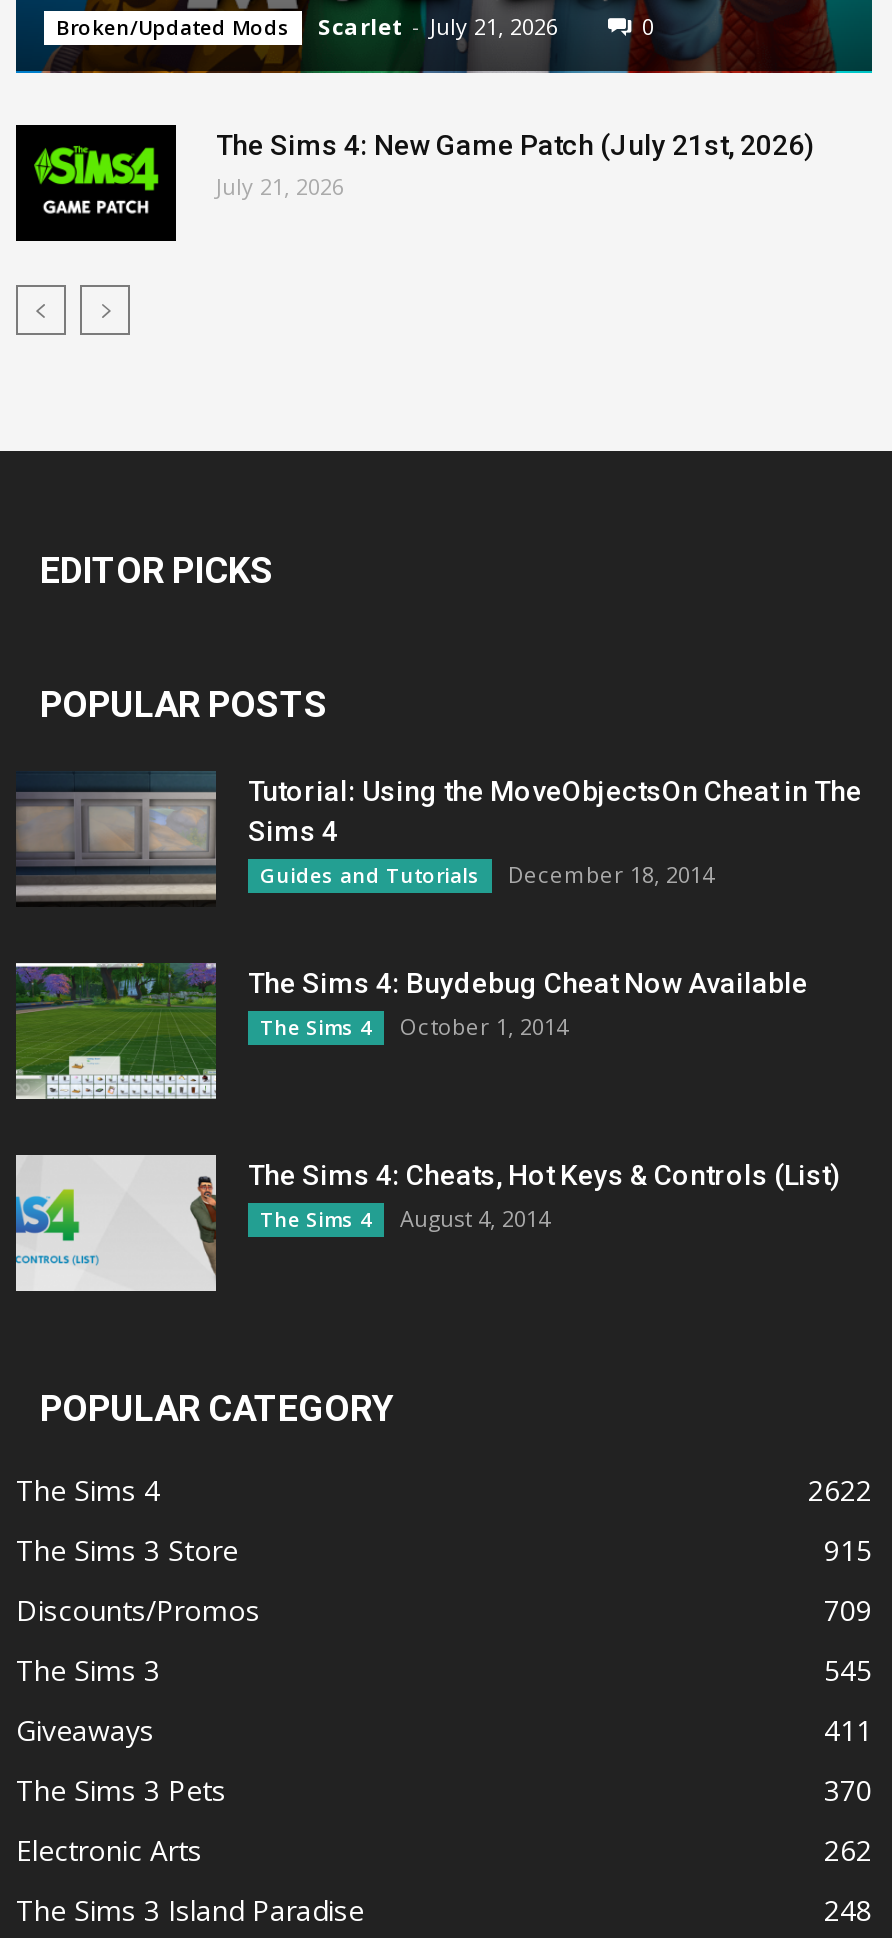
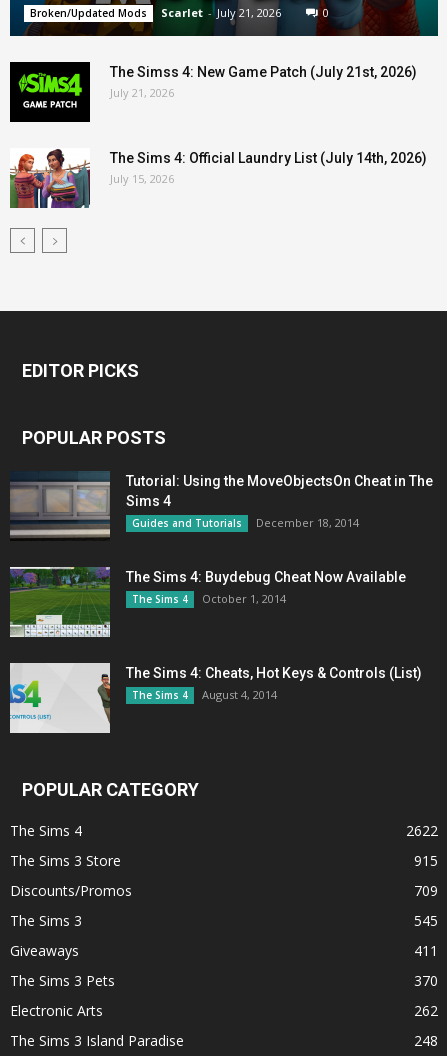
- The Sims 4: New Game Patch (July 21st, 2026)
+ The Simss 4: New Game Patch (July 21st, 2026)

+ [image]
+ The Sims 4: Official Laundry List (July 14th, 2026)
+ July 15, 2026
